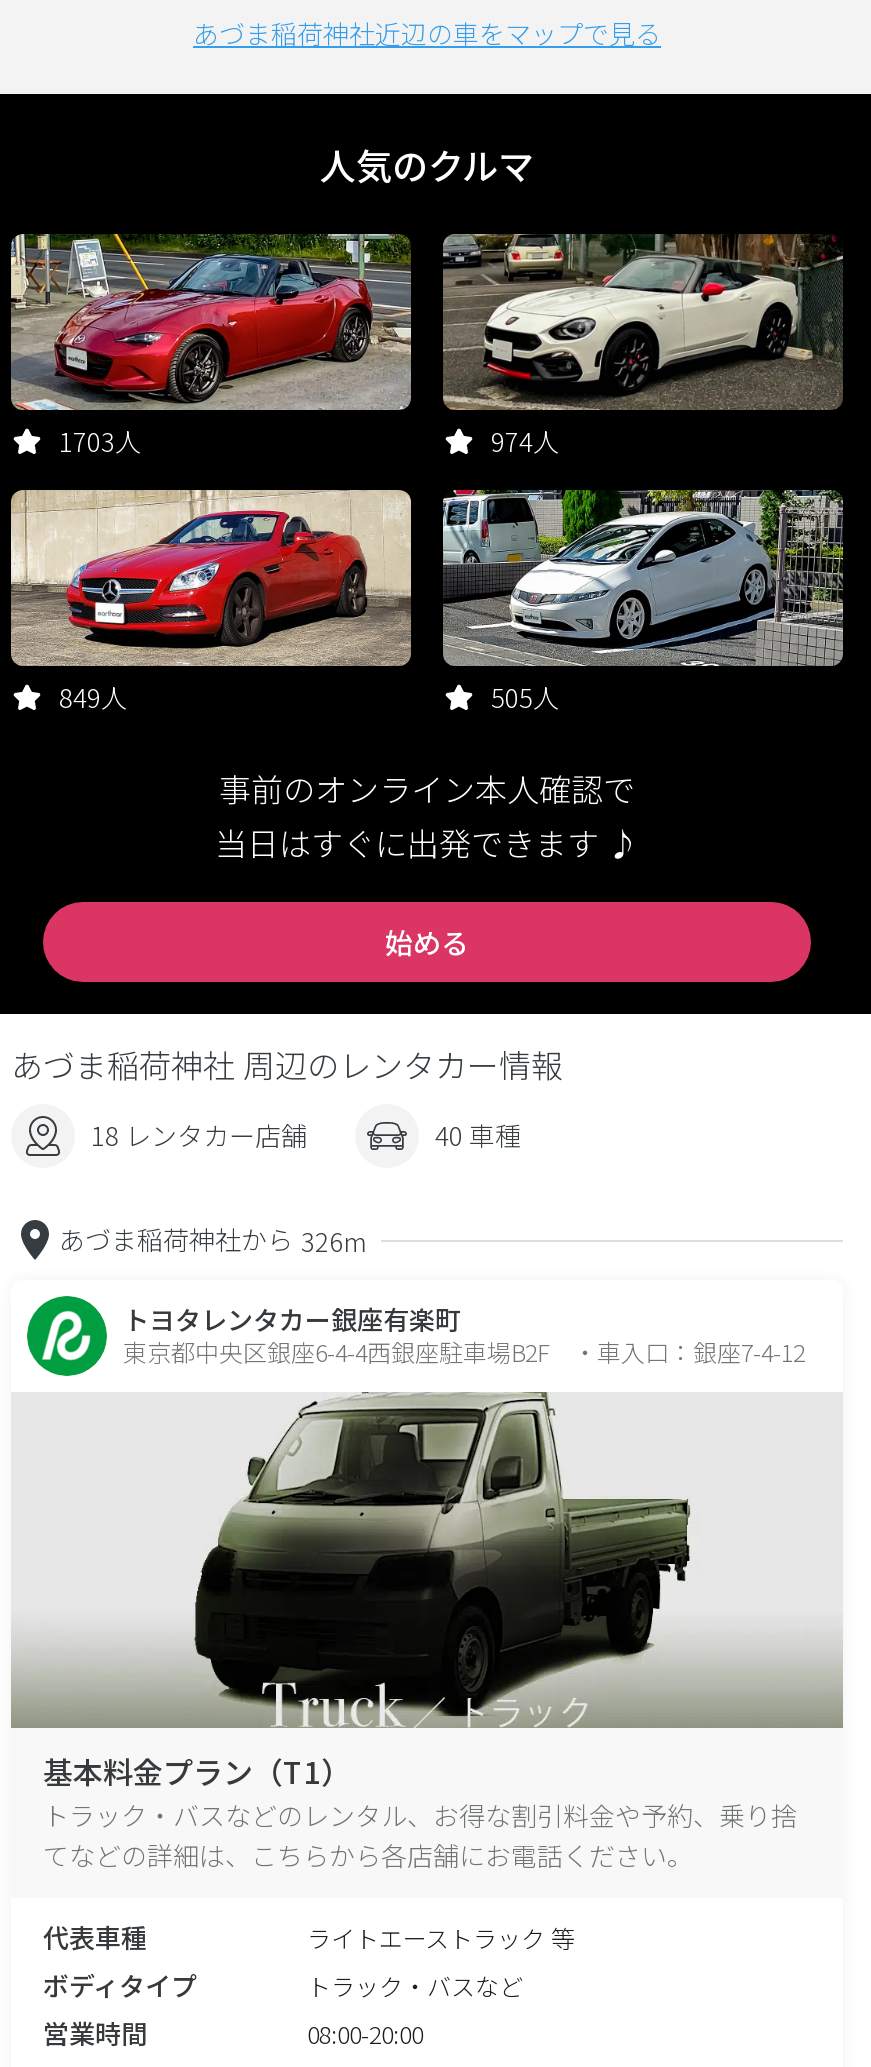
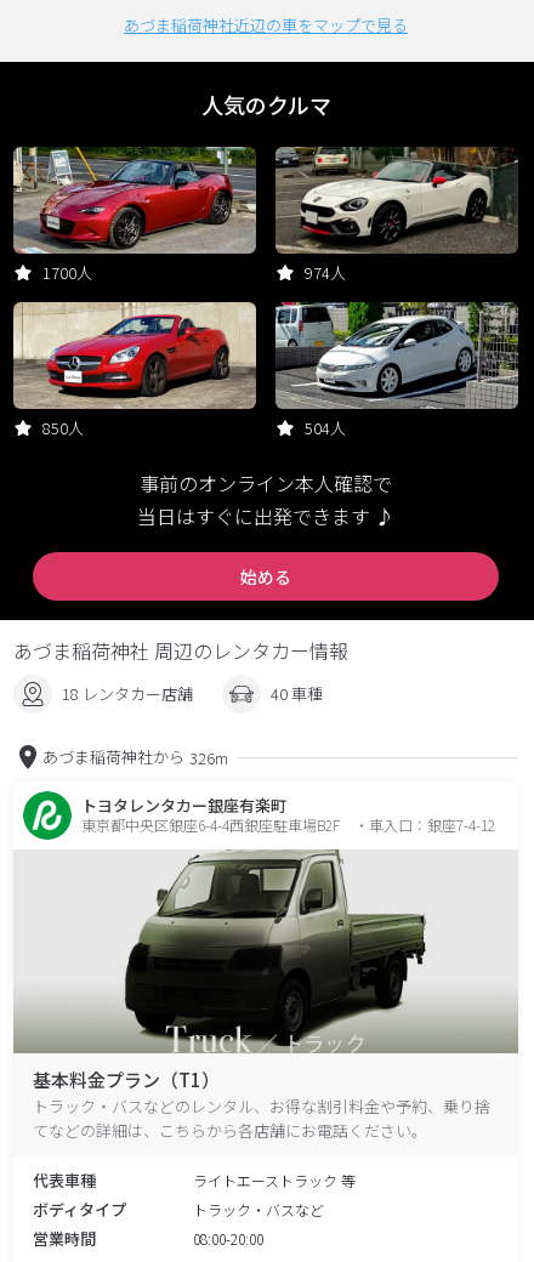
- 1703人
+ 1700人

- 849人
+ 850人

- 505人
+ 504人
